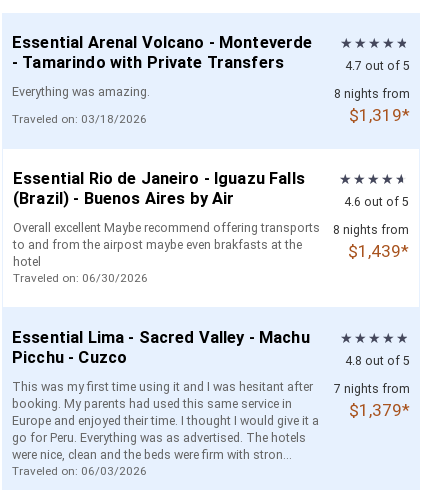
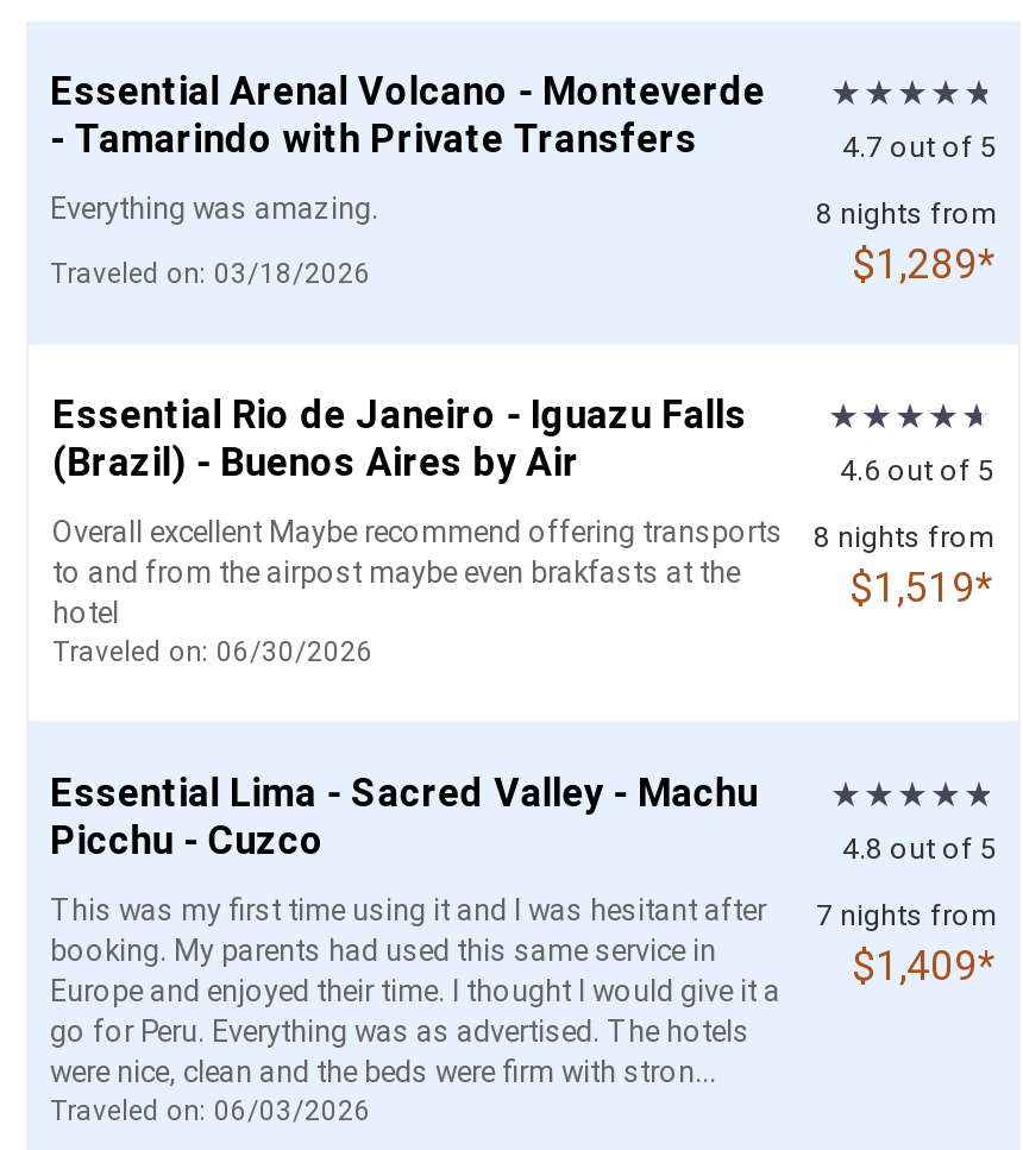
- $1,319*
+ $1,289*

- $1,439*
+ $1,519*

- $1,379*
+ $1,409*
